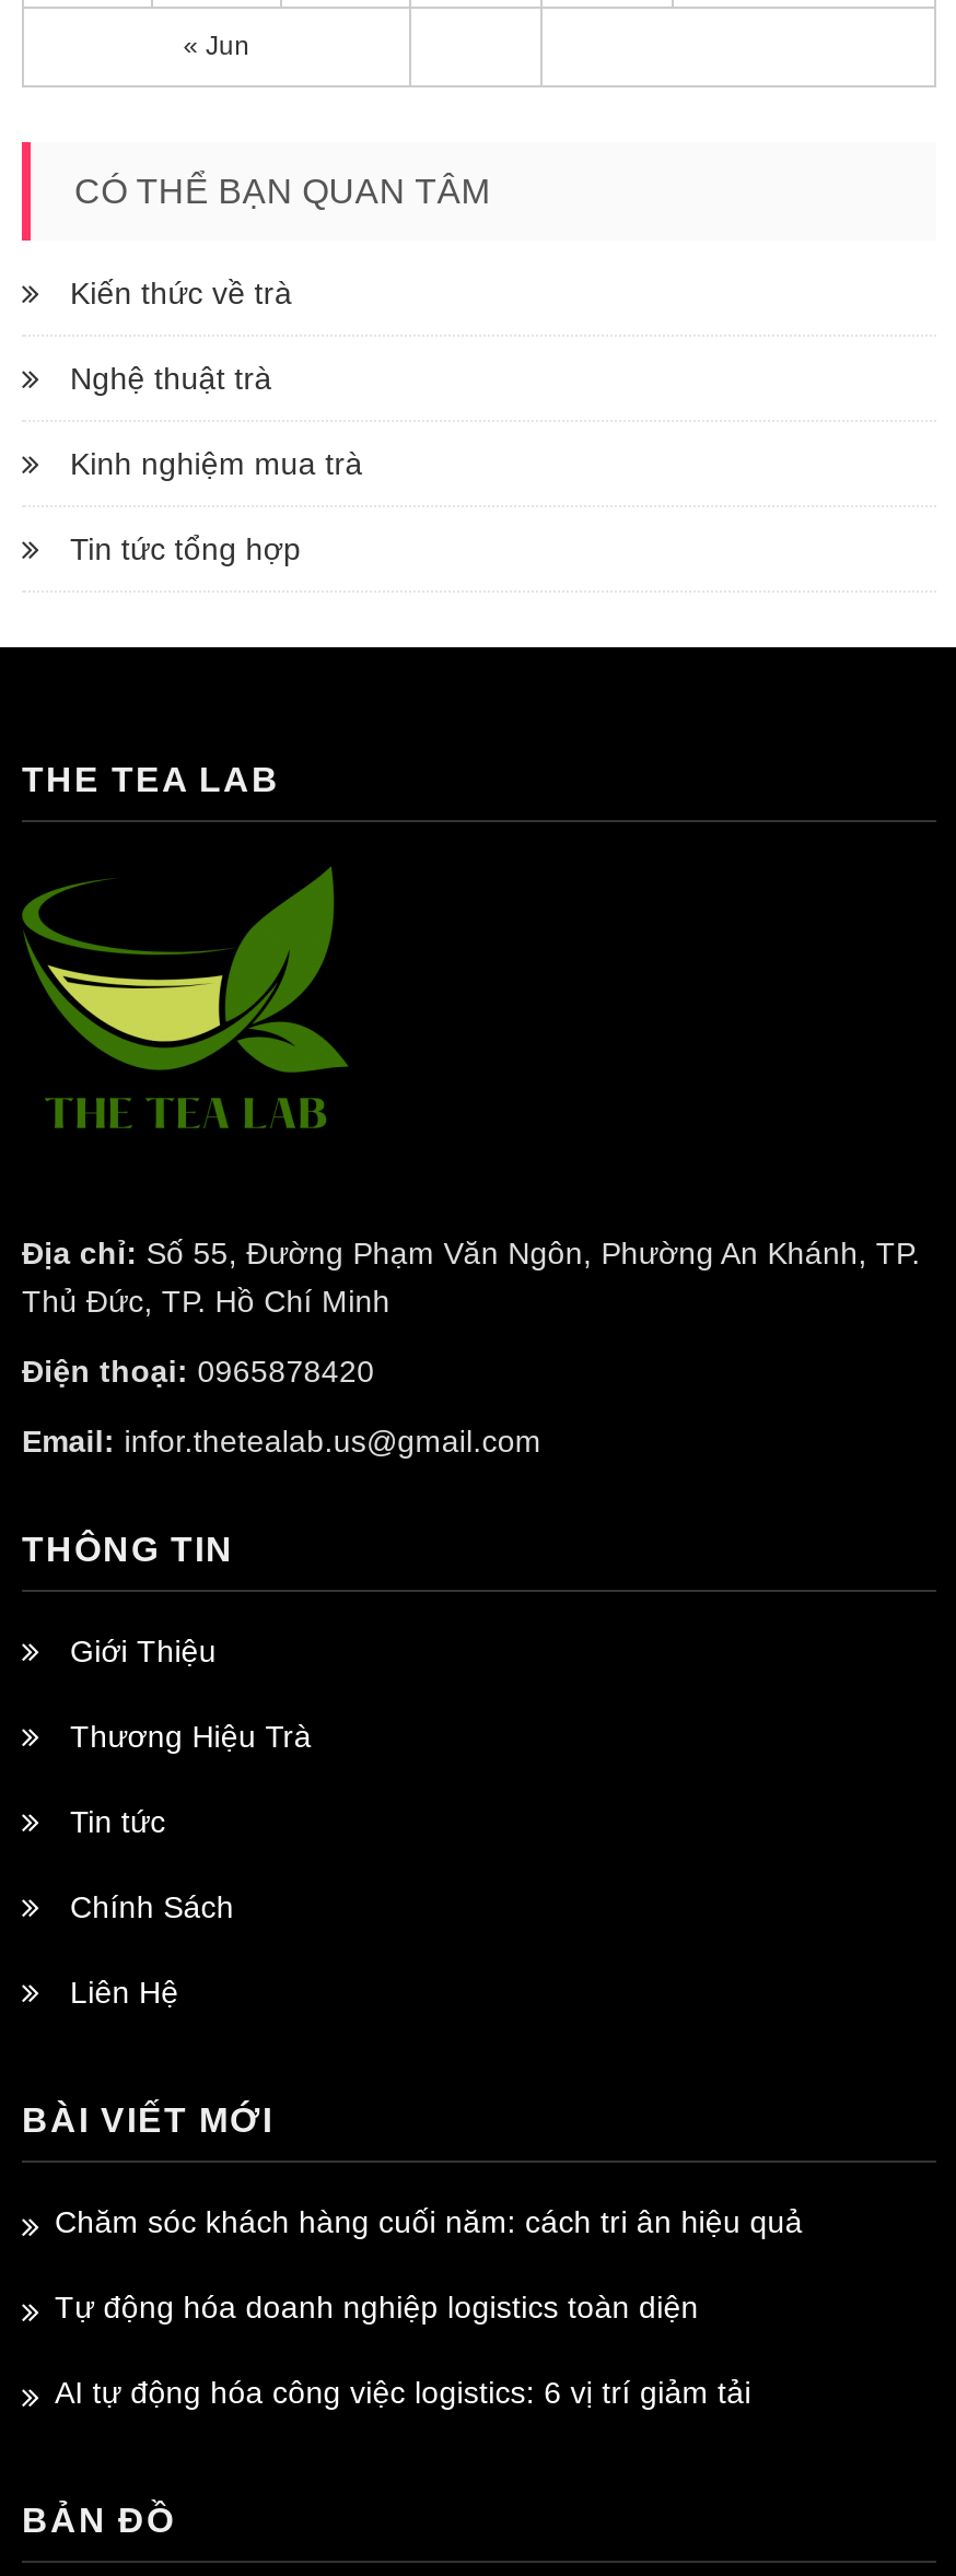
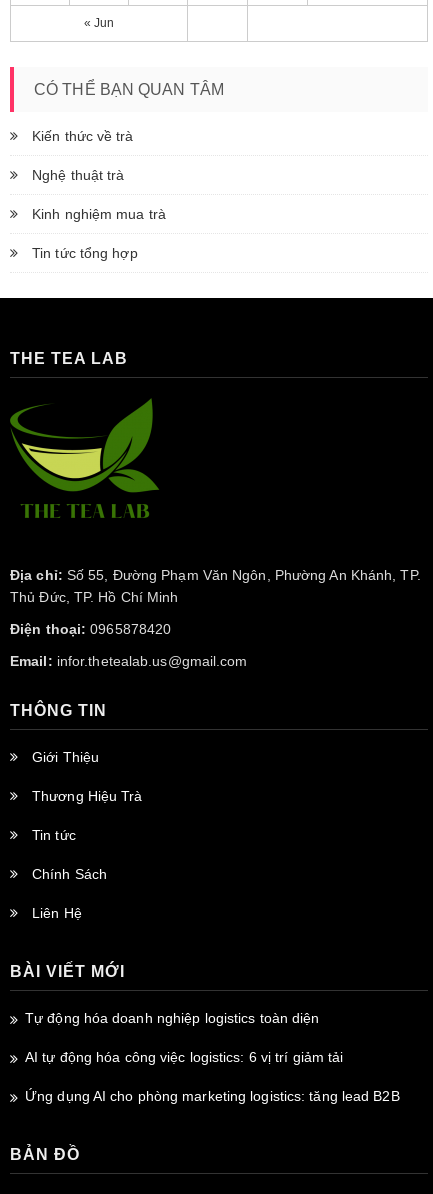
- Chăm sóc khách hàng cuối năm: cách tri ân hiệu quả

moved up: Tự động hóa doanh nghiệp logistics toàn diện | AI tự động hóa công việc logistics: 6 vị trí giảm tải

+ Ứng dụng AI cho phòng marketing logistics: tăng lead B2B
